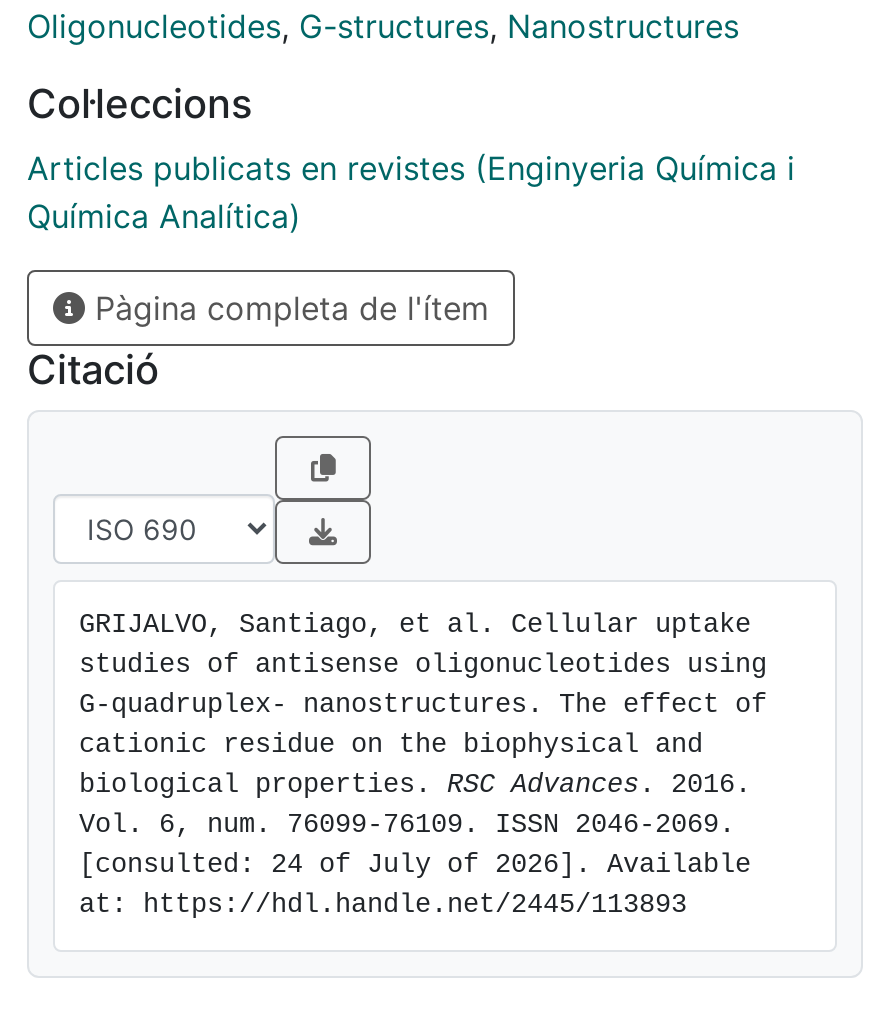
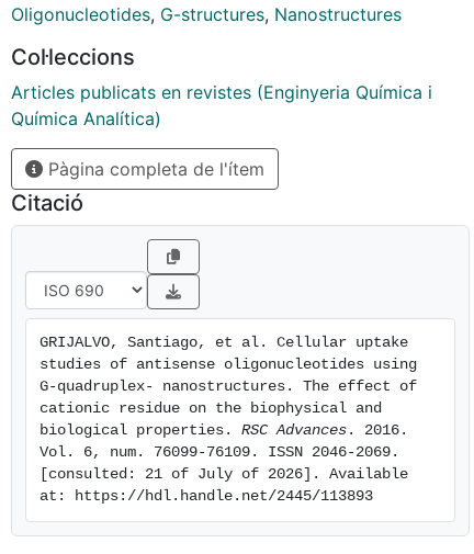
- [consulted: 24 of July of 2026]. Available
+ [consulted: 21 of July of 2026]. Available
